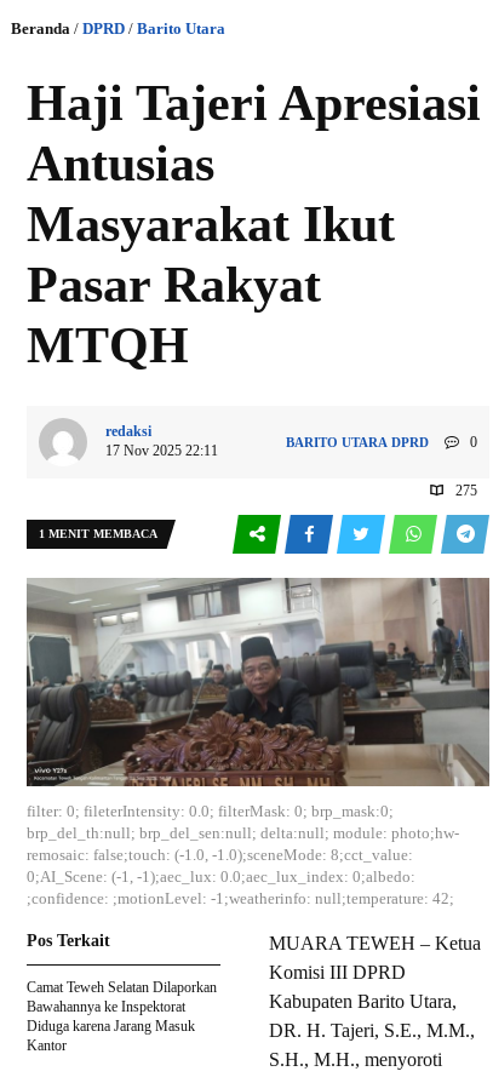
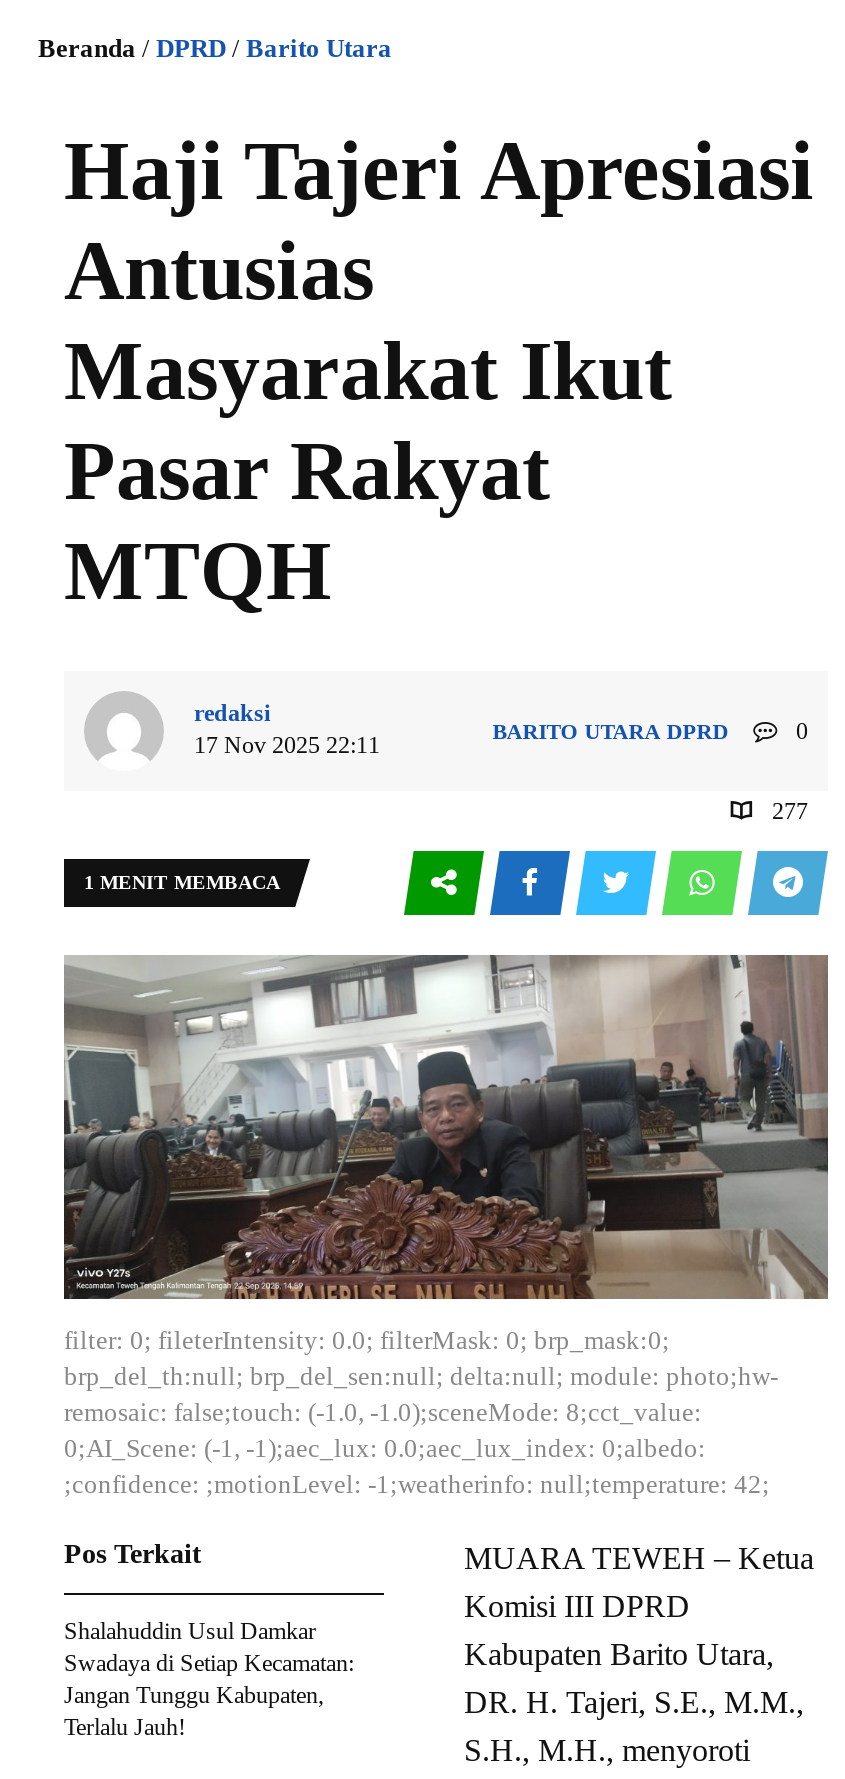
- 275
+ 277

- Camat Teweh Selatan Dilaporkan
- Bawahannya ke Inspektorat
- Diduga karena Jarang Masuk
- Kantor
+ Shalahuddin Usul Damkar
+ Swadaya di Setiap Kecamatan:
+ Jangan Tunggu Kabupaten,
+ Terlalu Jauh!
